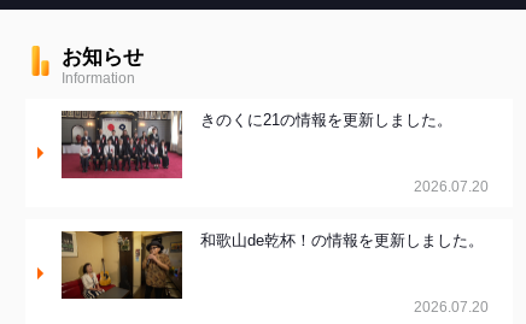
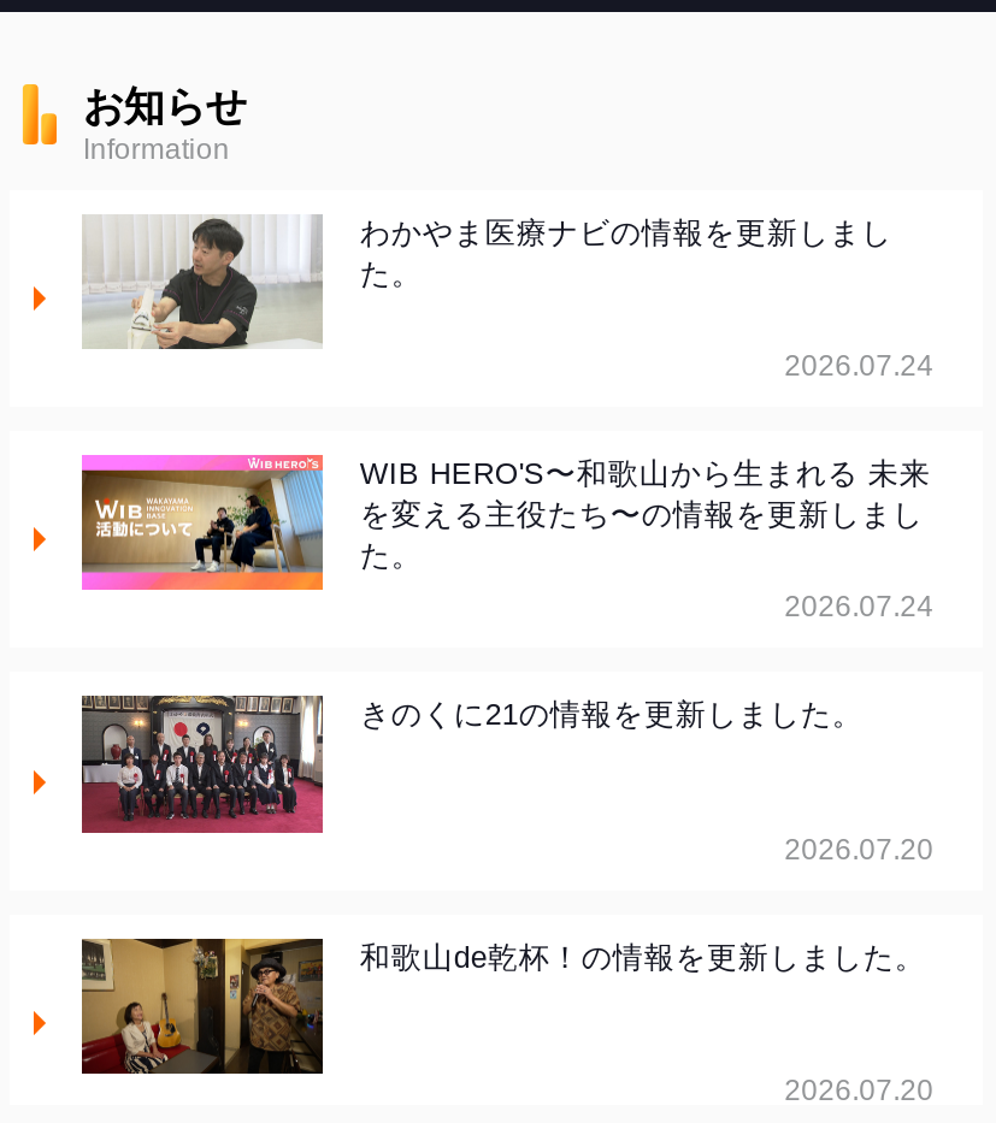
+ [image]

+ [image]
+ わかやま医療ナビの情報を更新しまし
+ た。
+ 2026.07.24
+ WIB HERO'S〜和歌山から生まれる 未来
+ を変える主役たち〜の情報を更新しまし
+ た。
+ 2026.07.24
